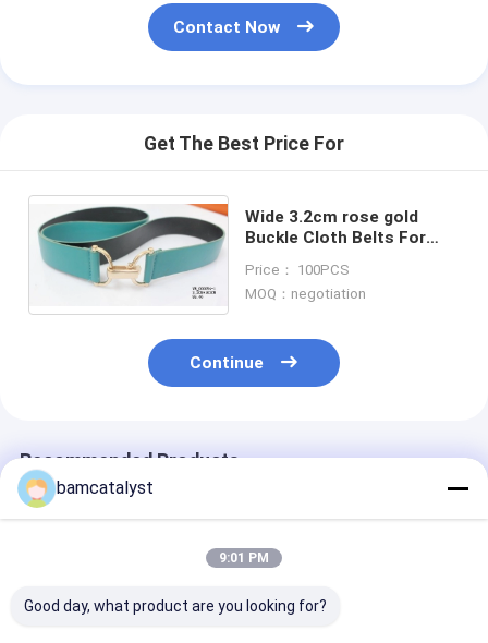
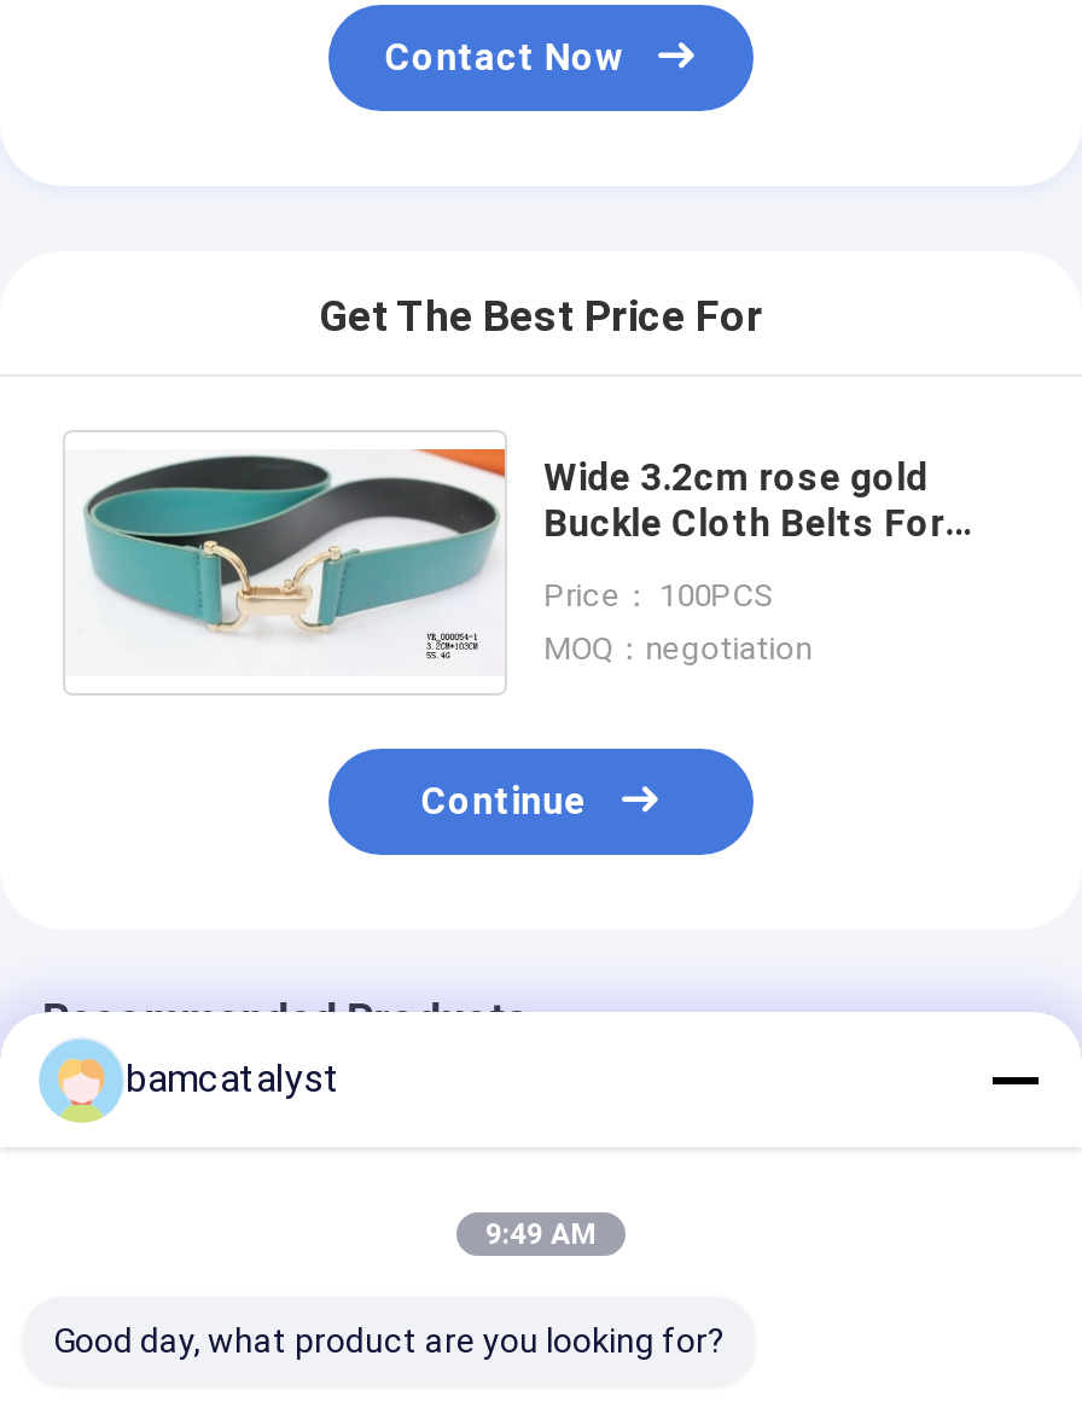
- 9:01 PM
+ 9:49 AM
